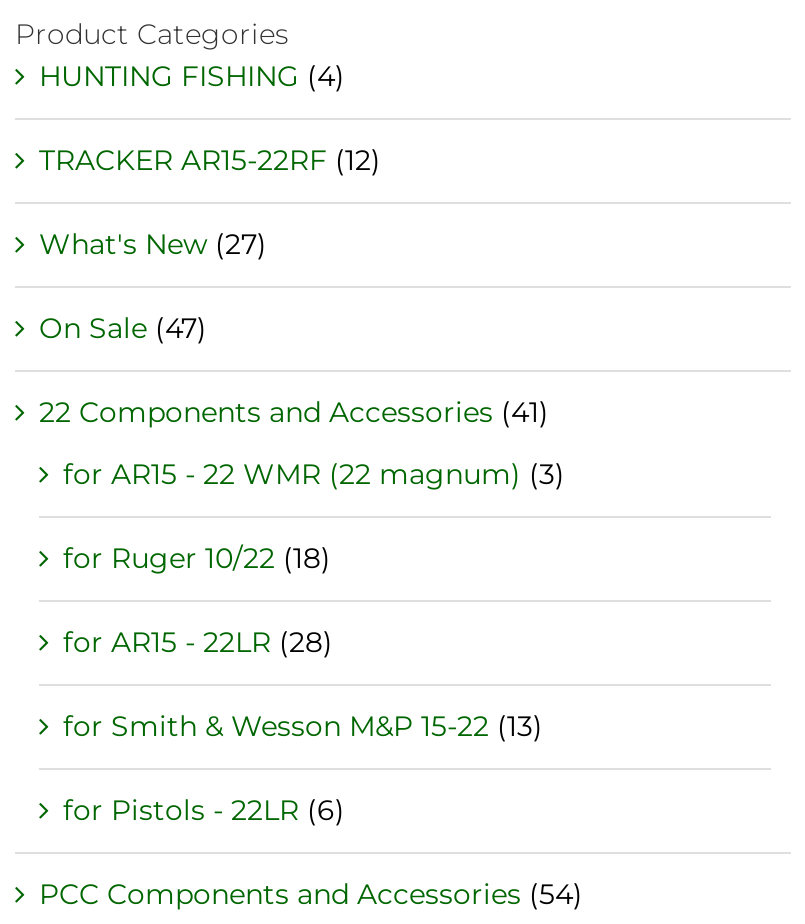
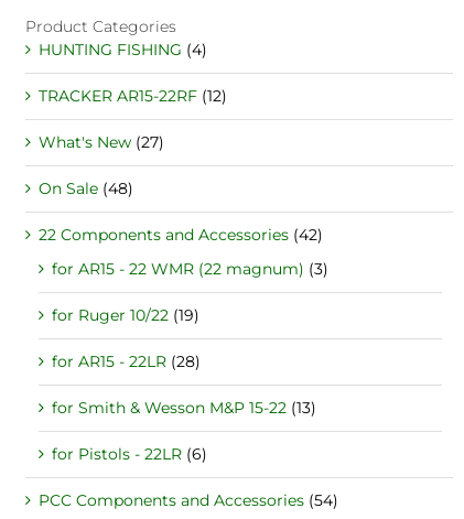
- On Sale (47)
+ On Sale (48)

- 22 Components and Accessories (41)
+ 22 Components and Accessories (42)

- for Ruger 10/22 (18)
+ for Ruger 10/22 (19)
